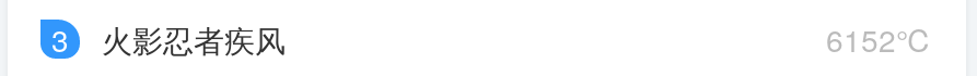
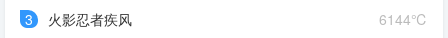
- 6152℃
+ 6144℃
